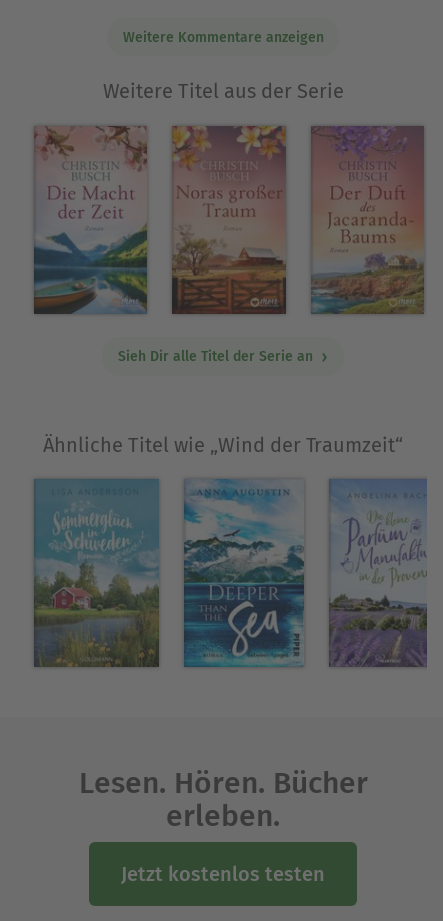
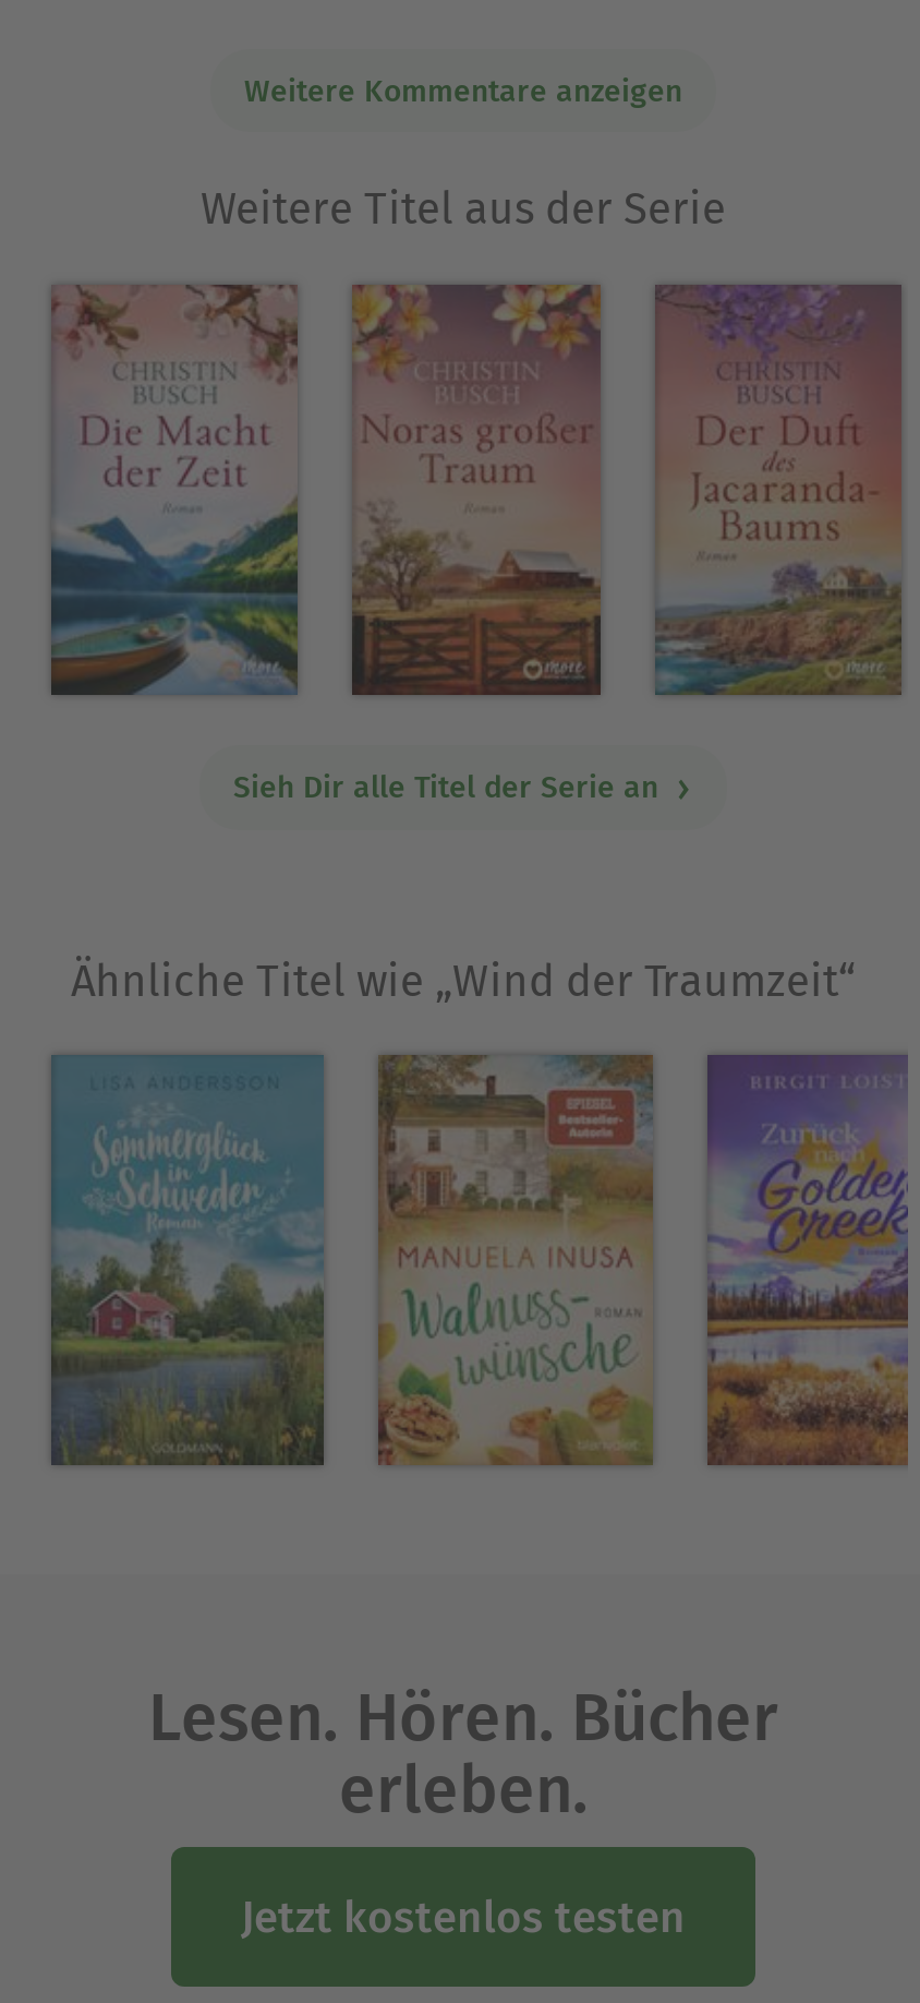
- [image]
+ [image]

- [image]
+ [image]
